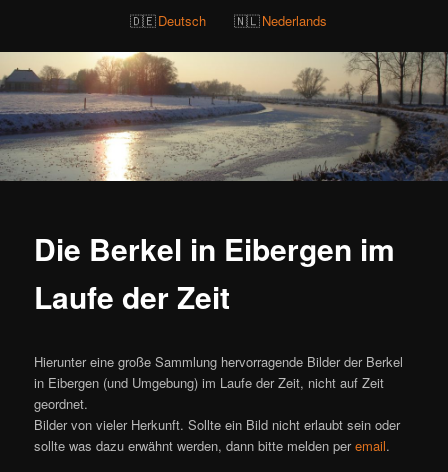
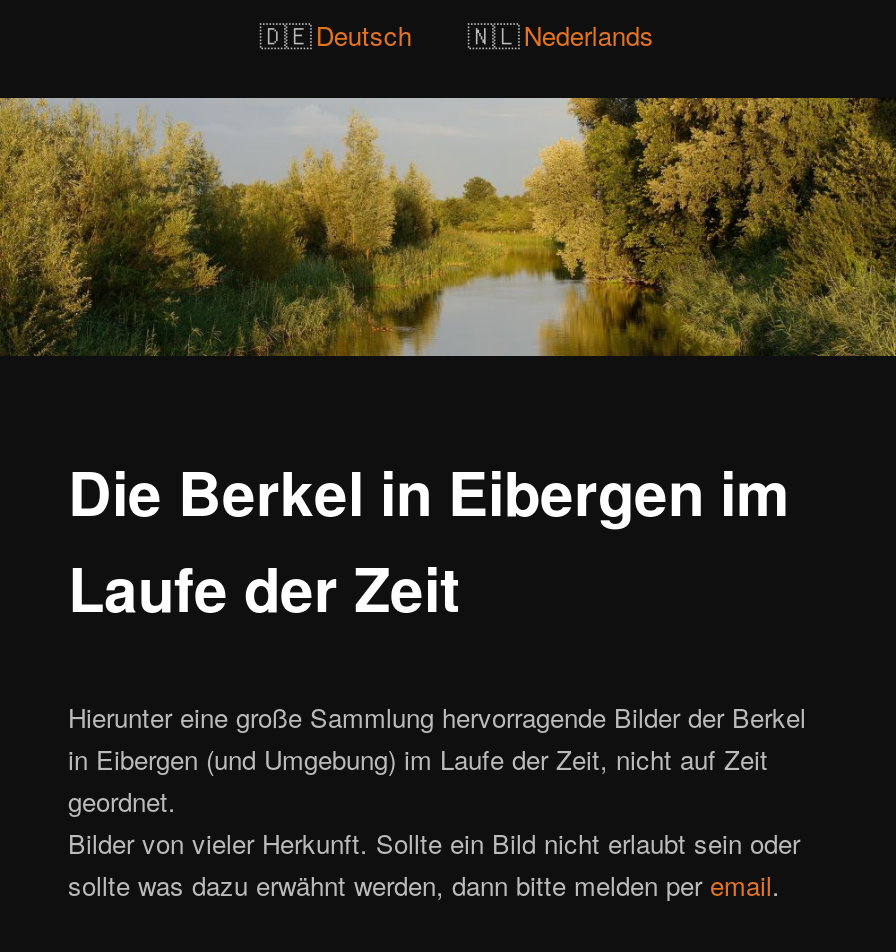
- [image]
+ [image]
